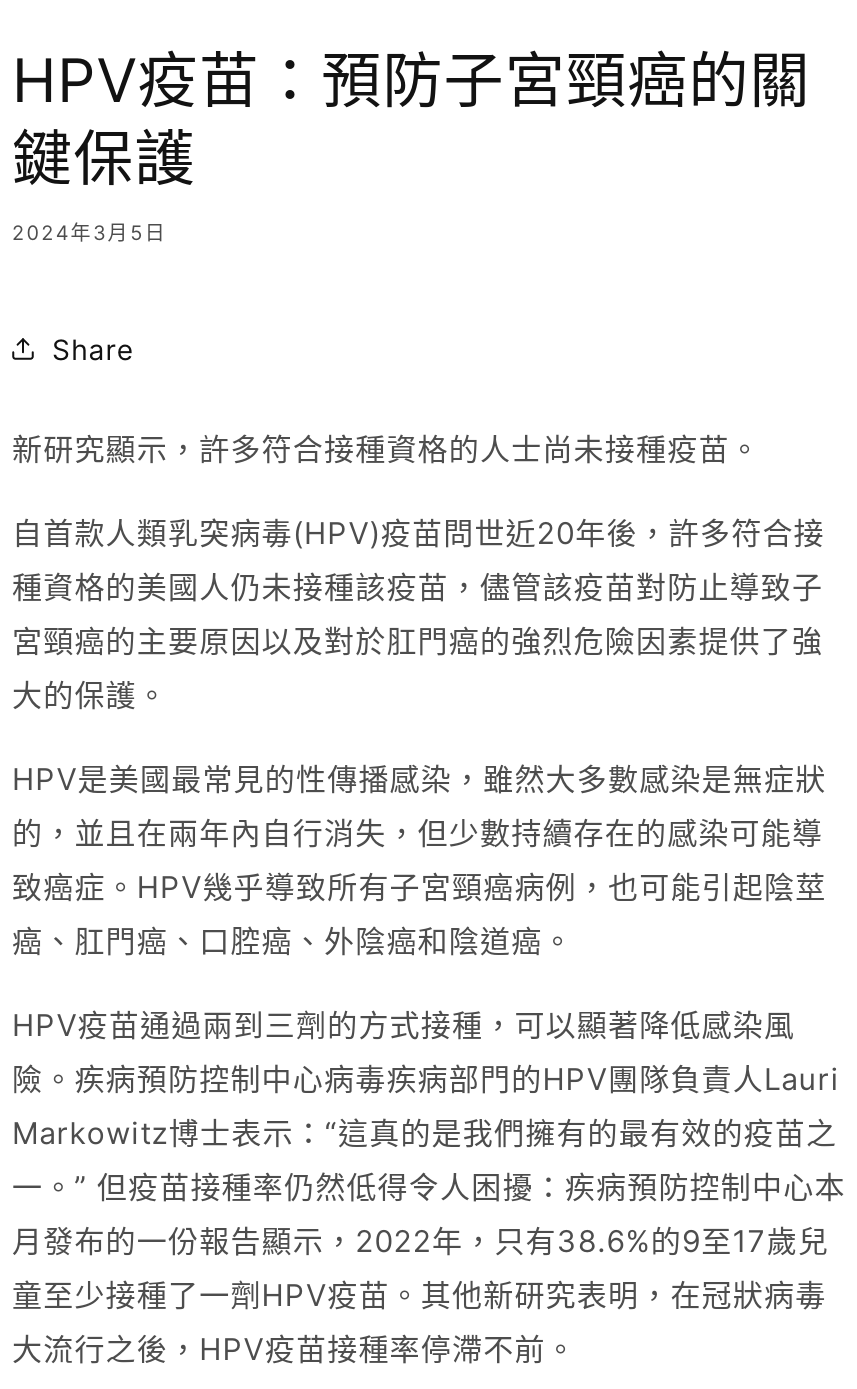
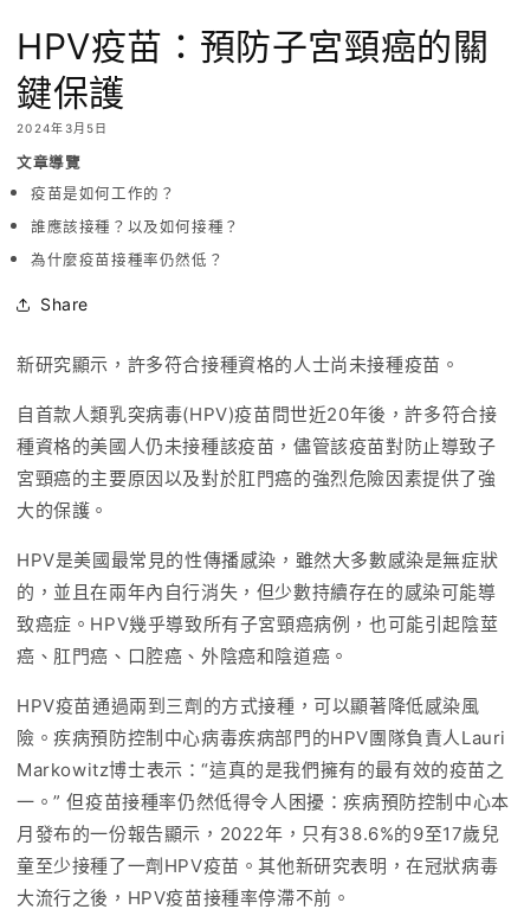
+ 文章導覽
+ 疫苗是如何工作的？
+ 誰應該接種？以及如何接種？
+ 為什麼疫苗接種率仍然低？
